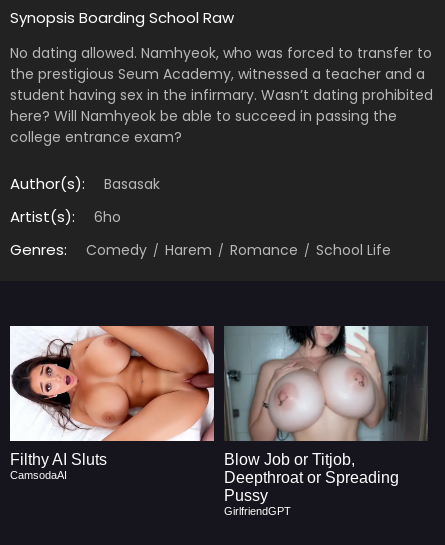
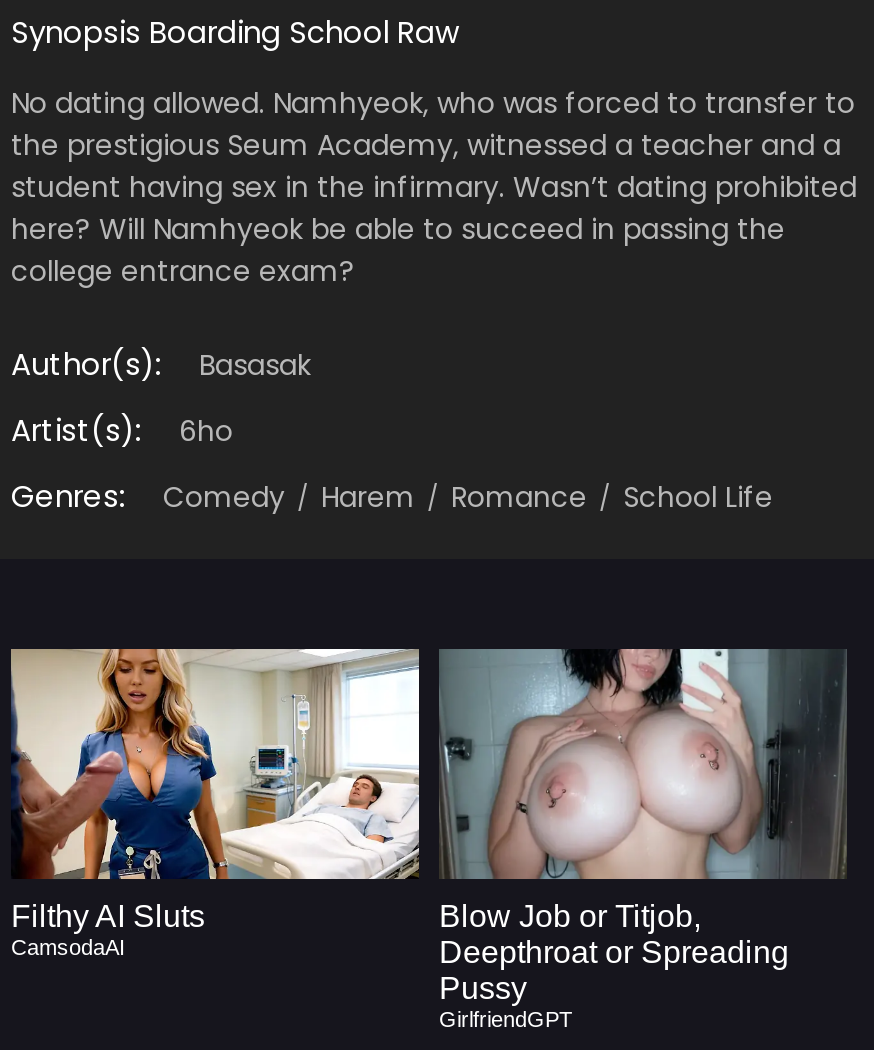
- [image]
+ [image]
